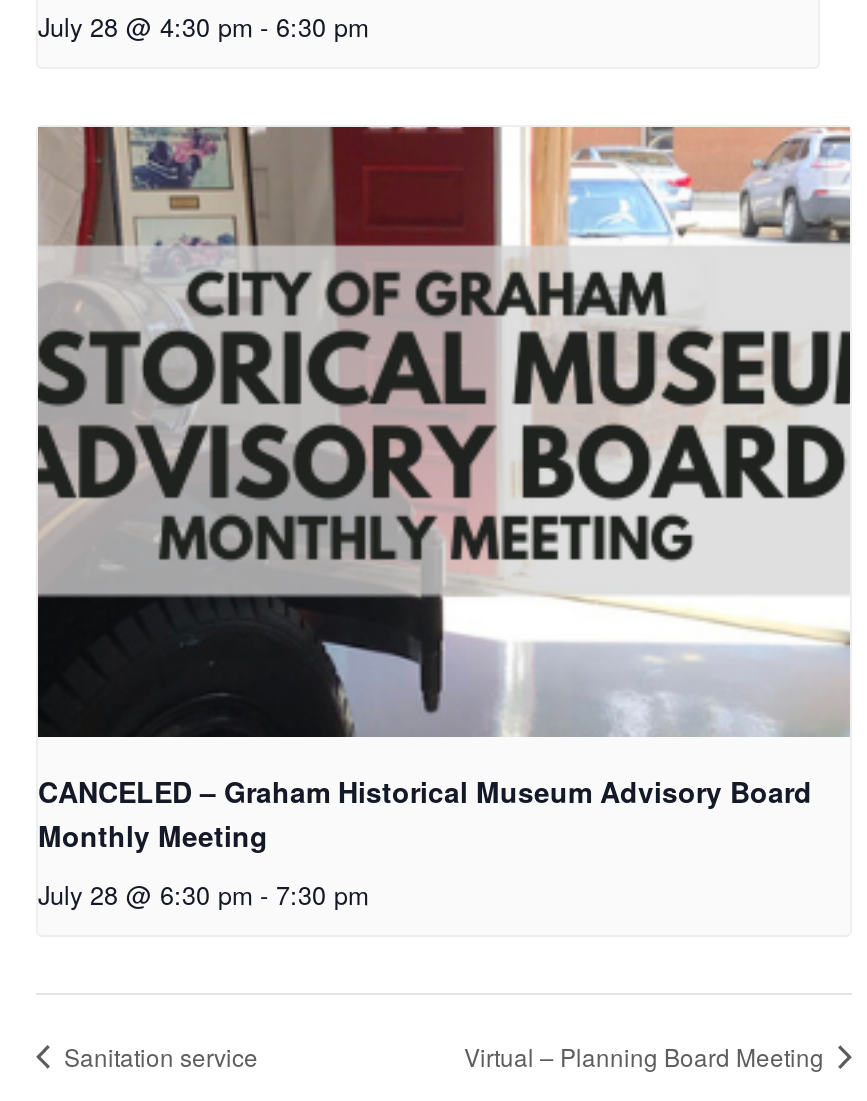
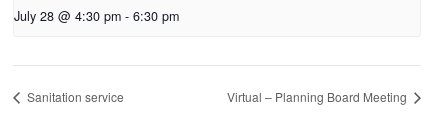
- [image]
- CANCELED – Graham Historical Museum Advisory Board
- Monthly Meeting
- July 28 @ 6:30 pm - 7:30 pm
